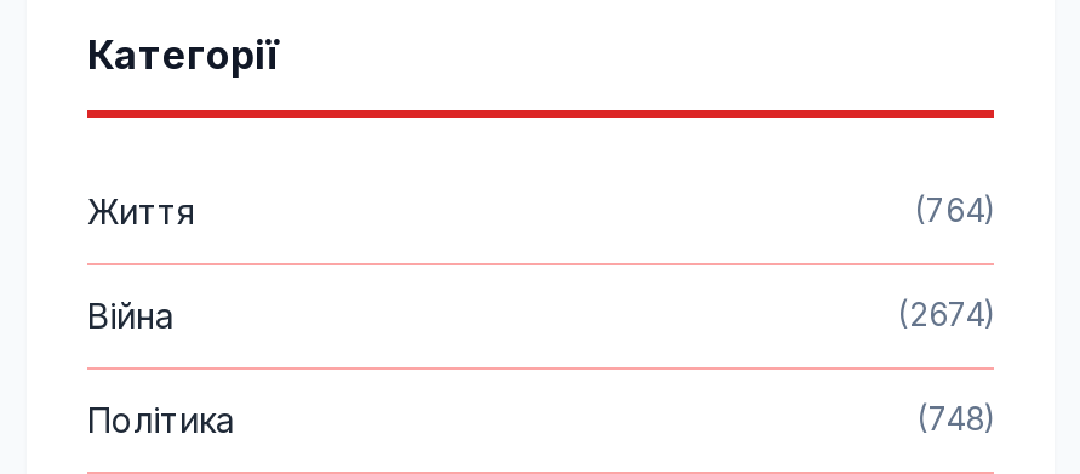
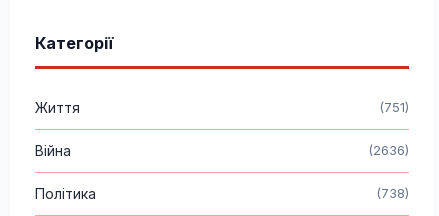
- (764)
+ (751)

- (2674)
+ (2636)

- (748)
+ (738)
